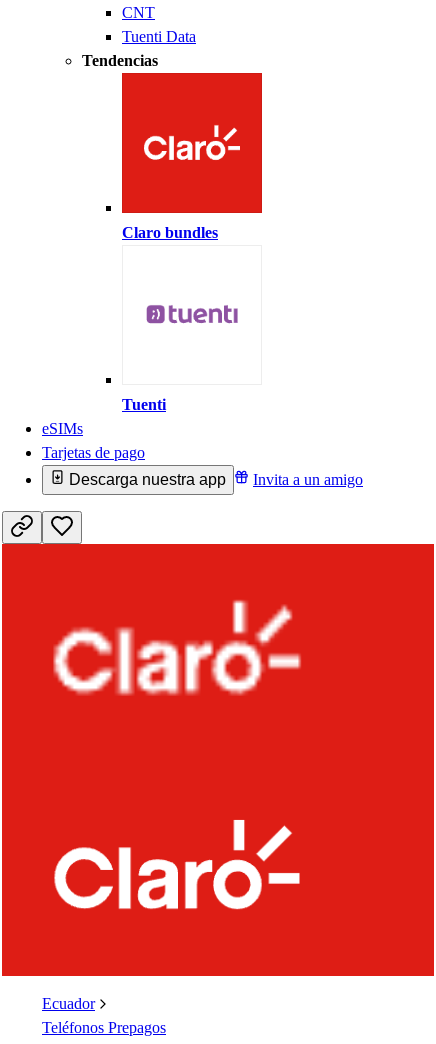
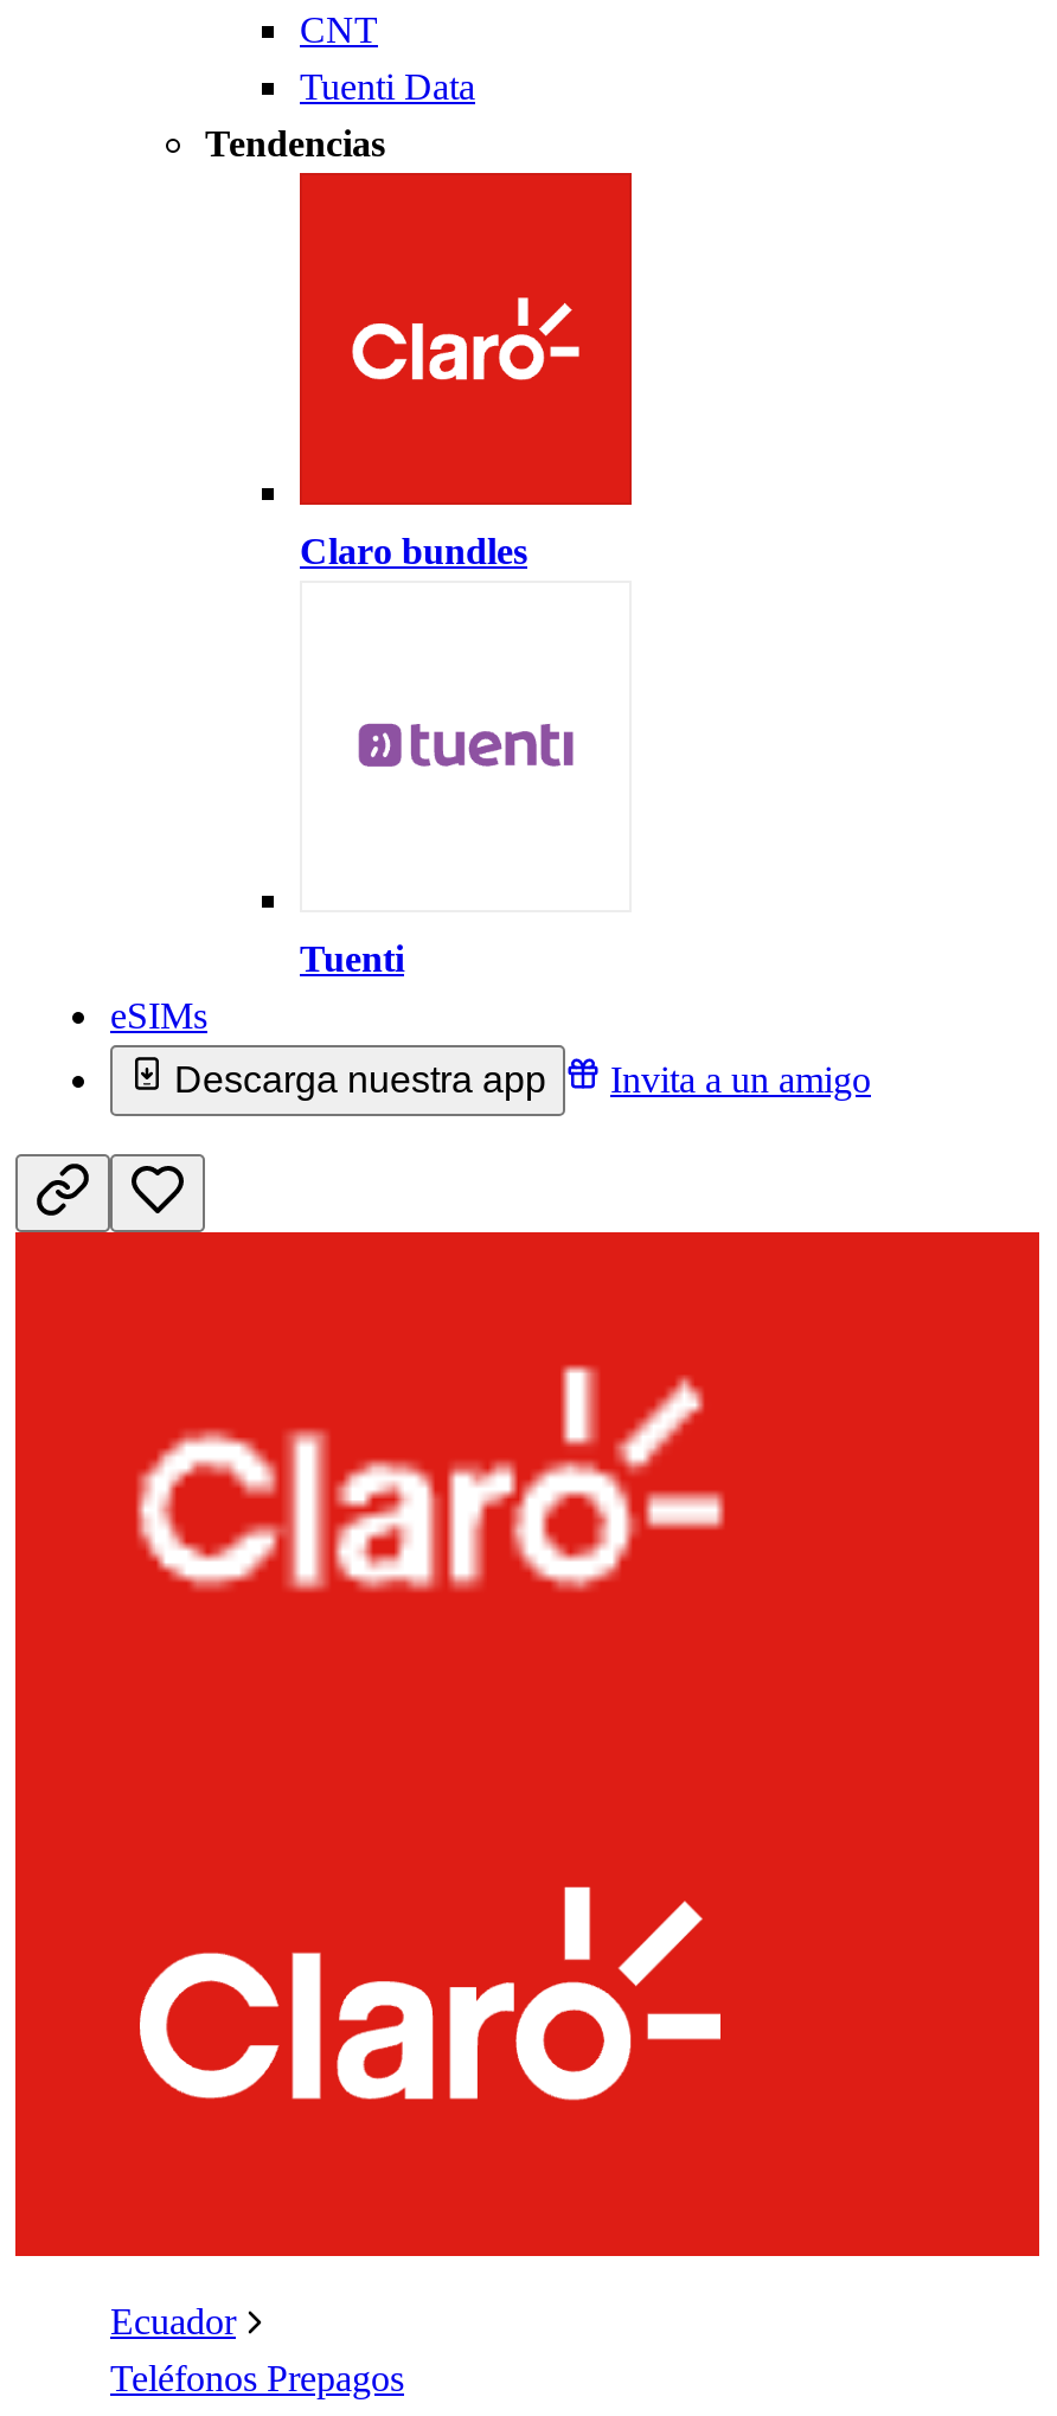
- Tarjetas de pago
